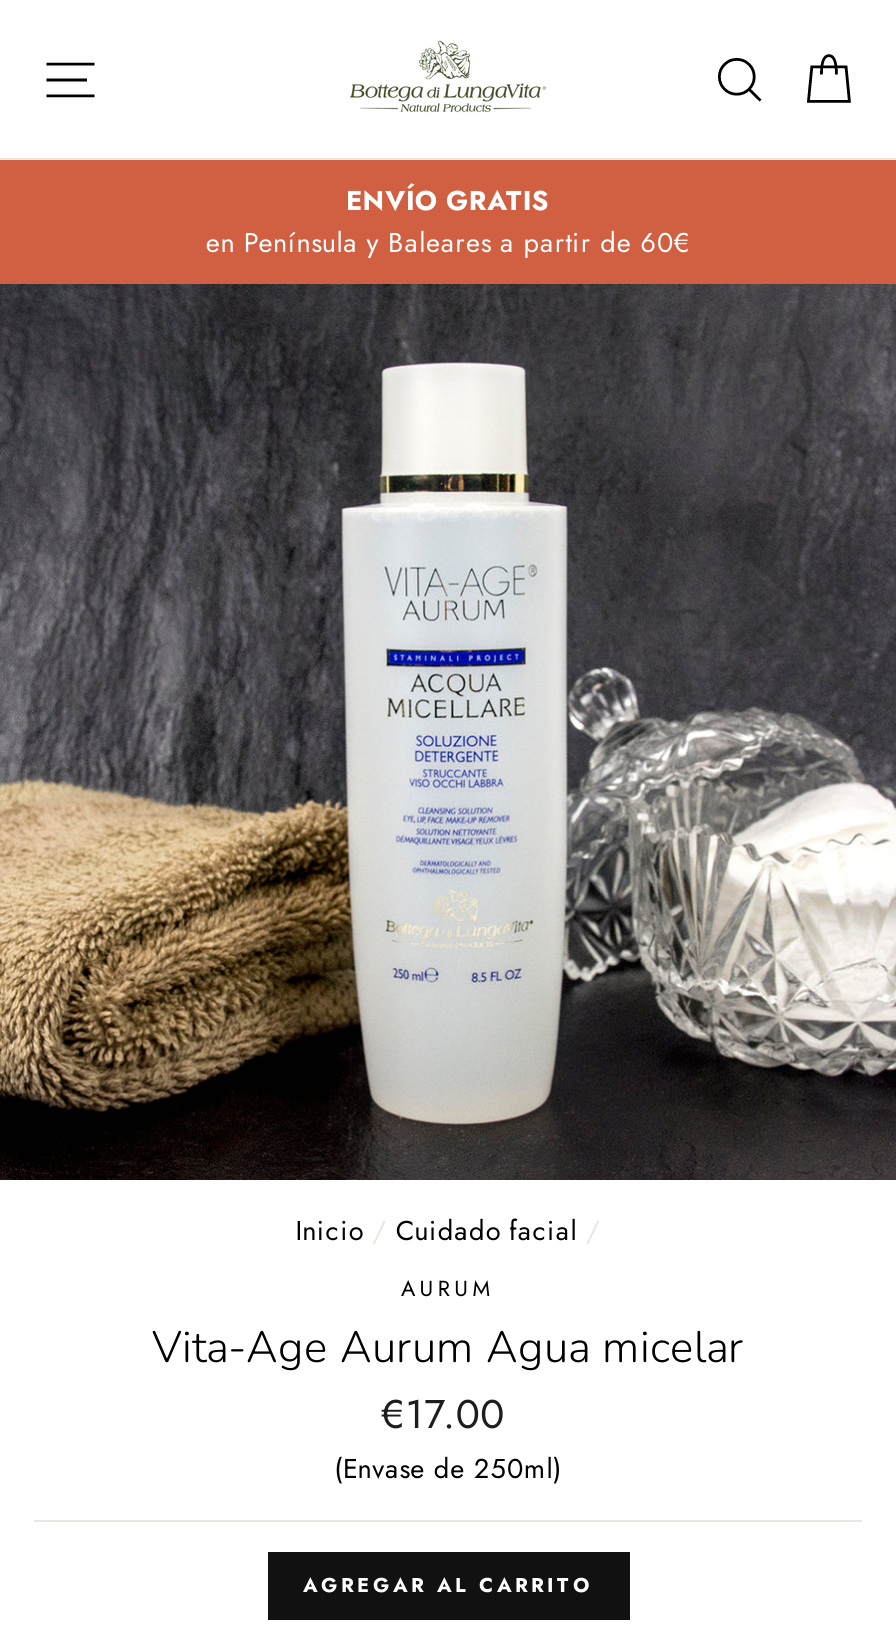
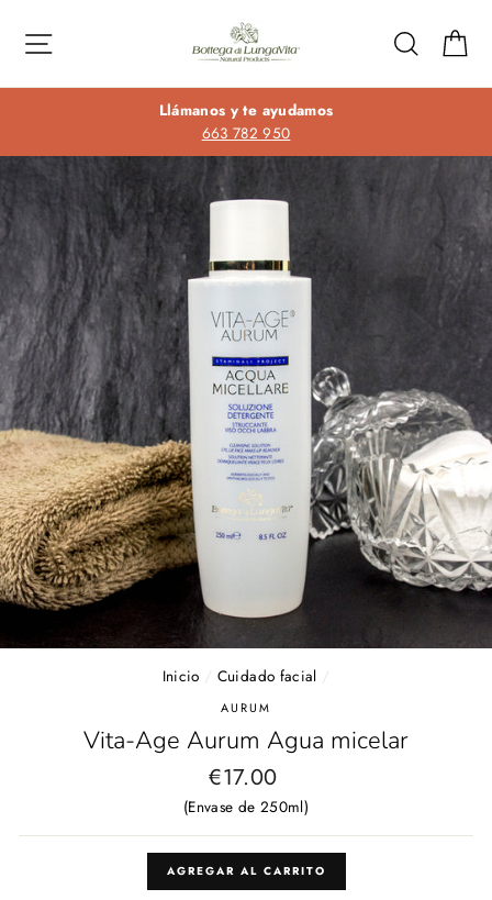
- ENVÍO GRATIS
- en Península y Baleares a partir de 60€
+ Llámanos y te ayudamos
+ 663 782 950
